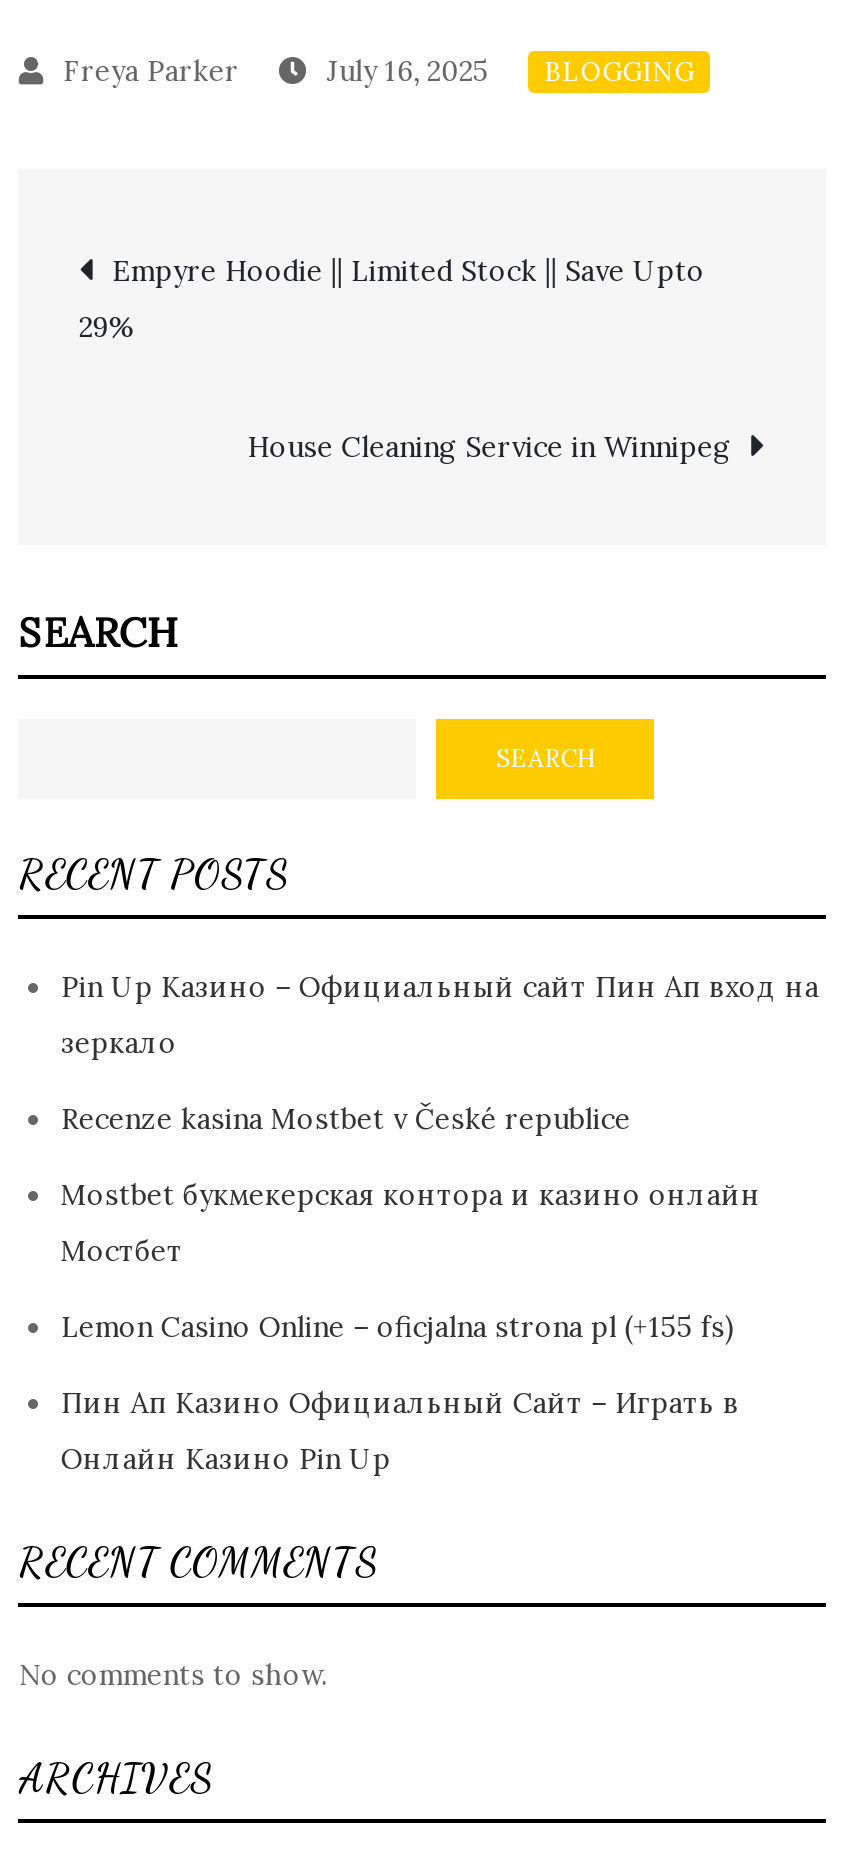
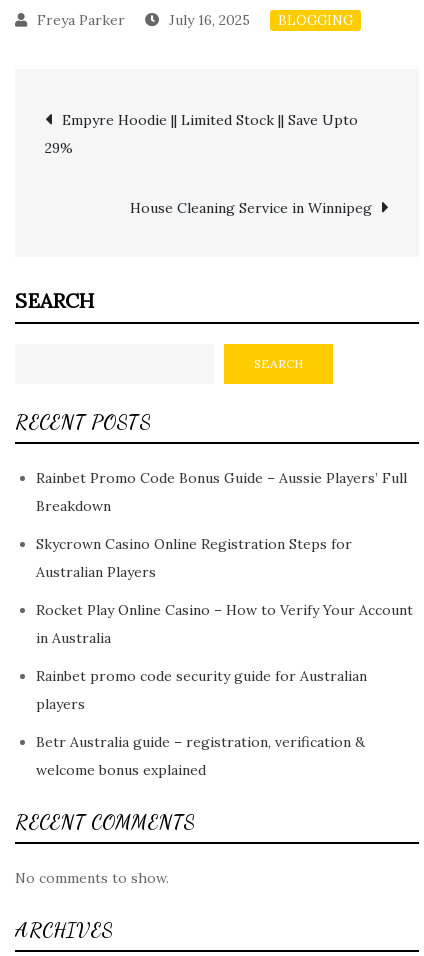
- Pin Up Казино – Официальный сайт Пин Ап вход на
- зеркало
- Recenze kasina Mostbet v České republice
- Mostbet букмекерская контора и казино онлайн
- Мостбет
- Lemon Casino Online – oficjalna strona pl (+155 fs)
- Пин Ап Казино Официальный Сайт – Играть в
- Онлайн Казино Pin Up
+ Rainbet Promo Code Bonus Guide – Aussie Players’ Full
+ Breakdown
+ Skycrown Casino Online Registration Steps for
+ Australian Players
+ Rocket Play Online Casino – How to Verify Your Account
+ in Australia
+ Rainbet promo code security guide for Australian
+ players
+ Betr Australia guide – registration, verification &
+ welcome bonus explained
